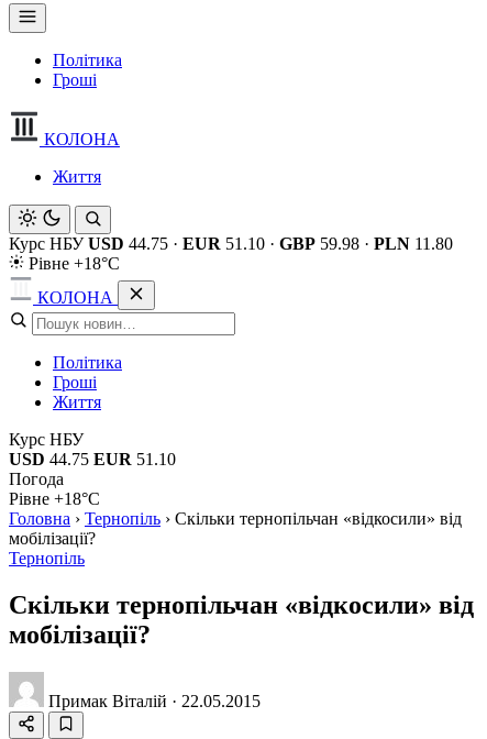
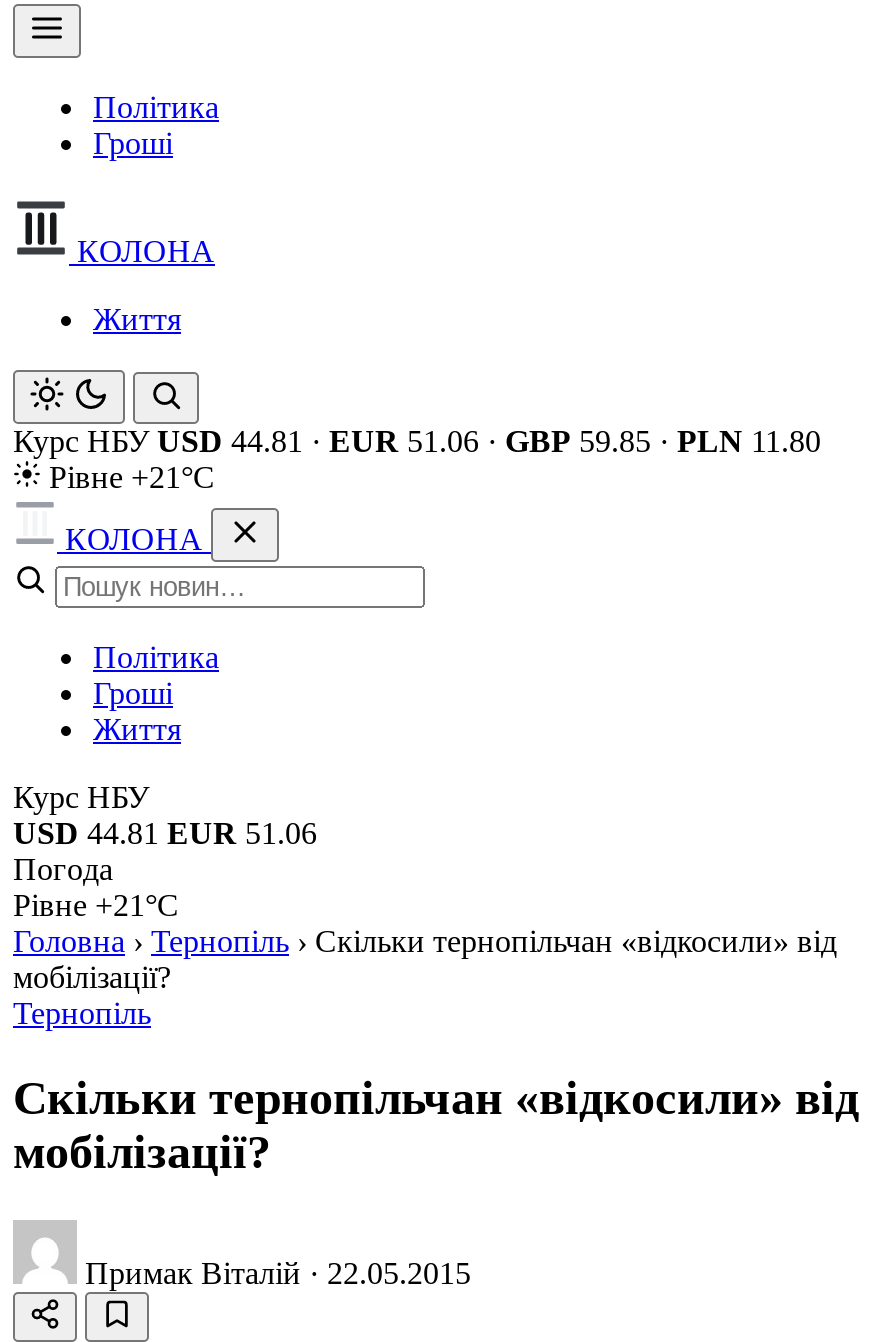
- Курс НБУ USD 44.75 · EUR 51.10 · GBP 59.98 · PLN 11.80
+ Курс НБУ USD 44.81 · EUR 51.06 · GBP 59.85 · PLN 11.80

- Рівне +18°C
+ Рівне +21°C

- USD 44.75 EUR 51.10
+ USD 44.81 EUR 51.06

- Рівне +18°C
+ Рівне +21°C
